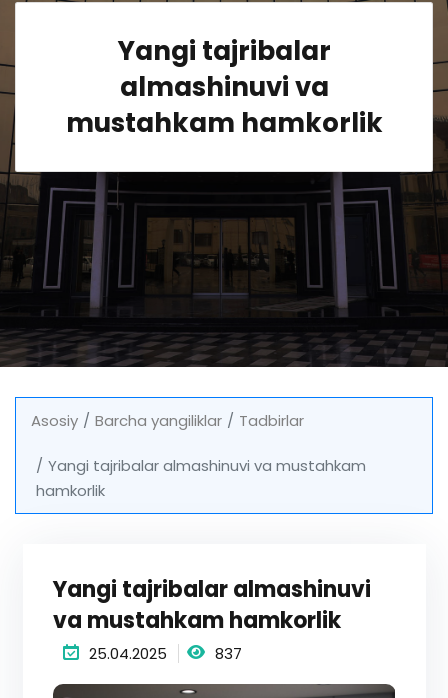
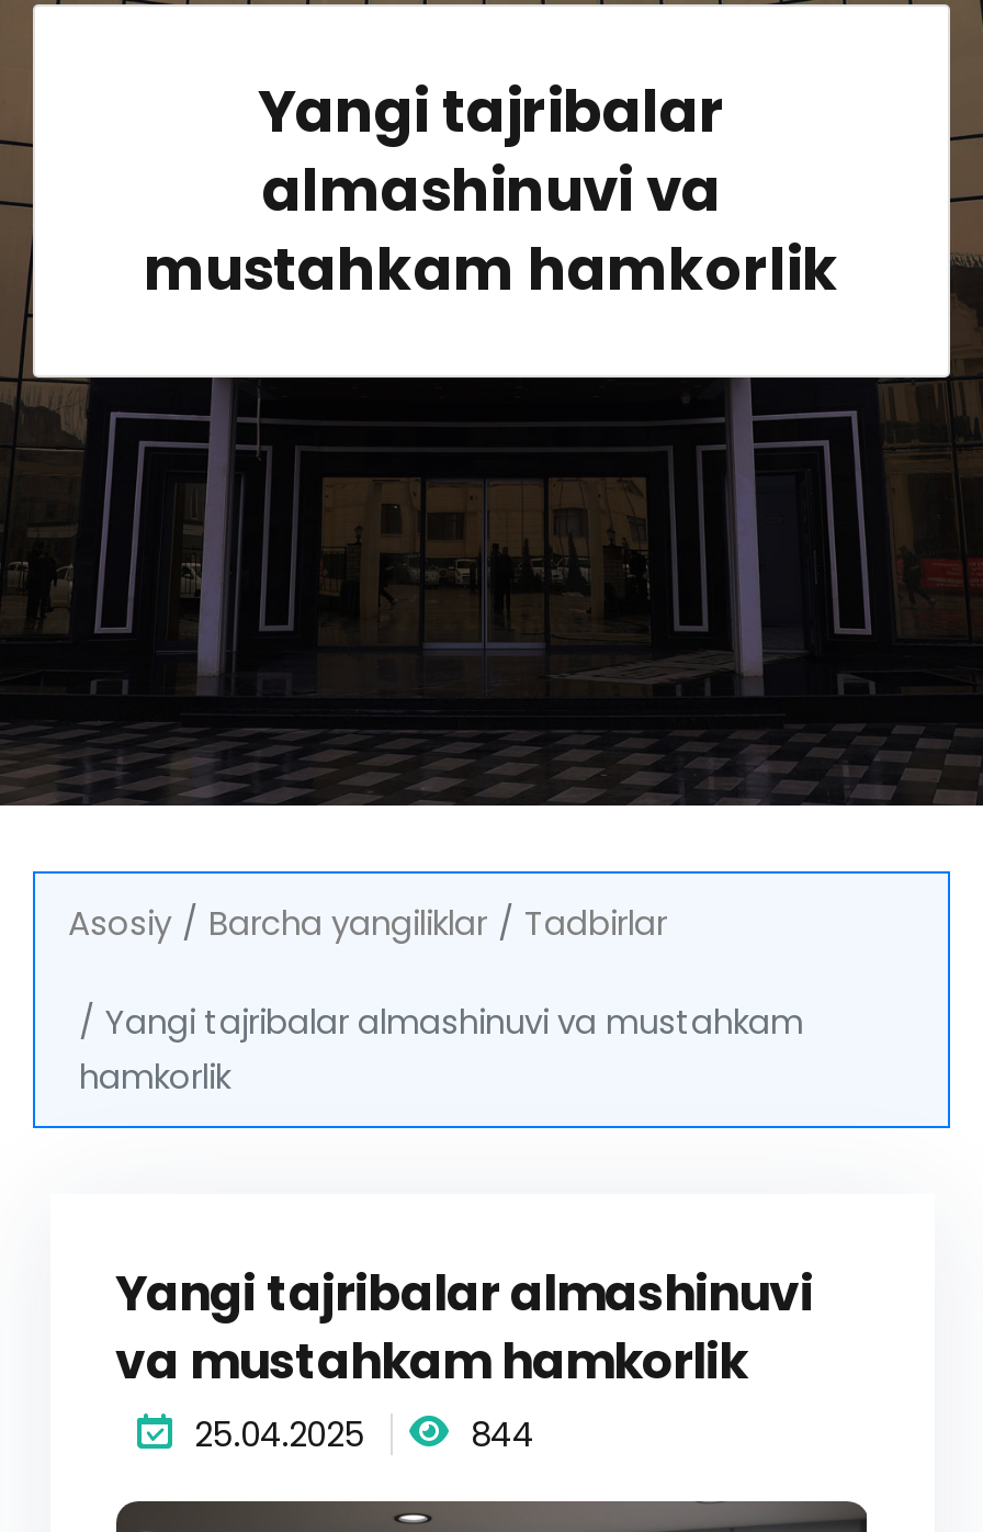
- 837
+ 844
